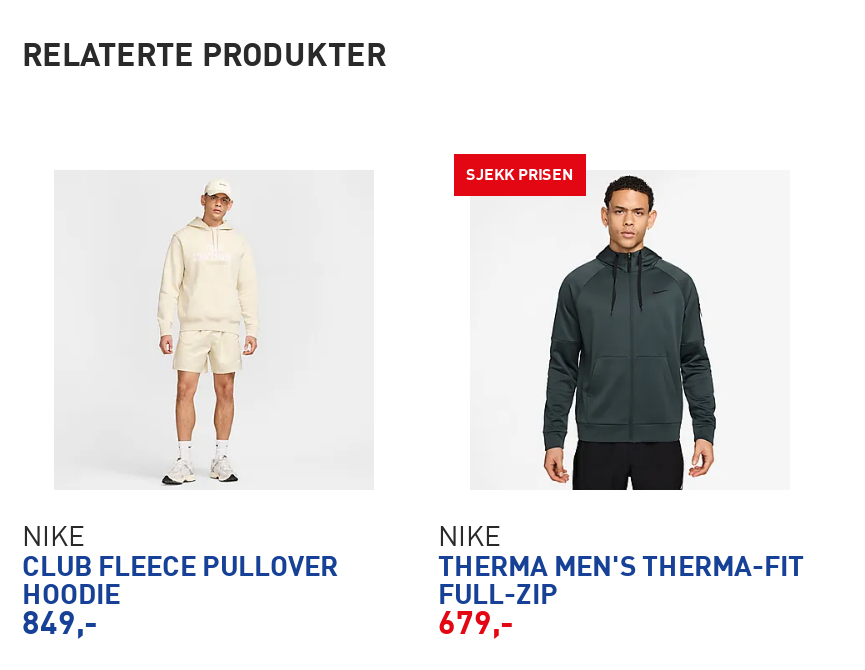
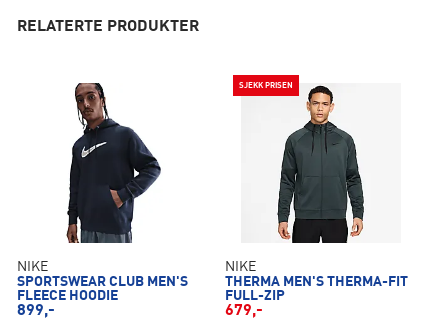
- [image]
- CLUB FLEECE PULLOVER
- HOODIE
- 849,-
+ [image]
+ SPORTSWEAR CLUB MEN'S
+ FLEECE HOODIE
+ 899,-
